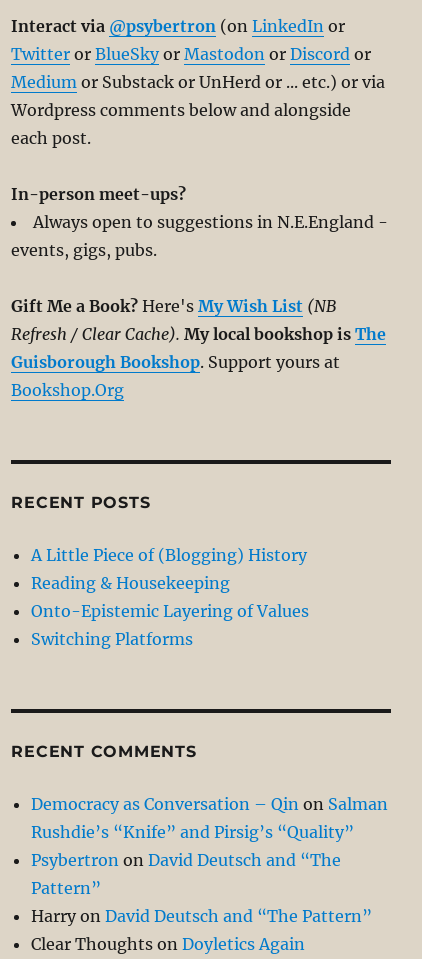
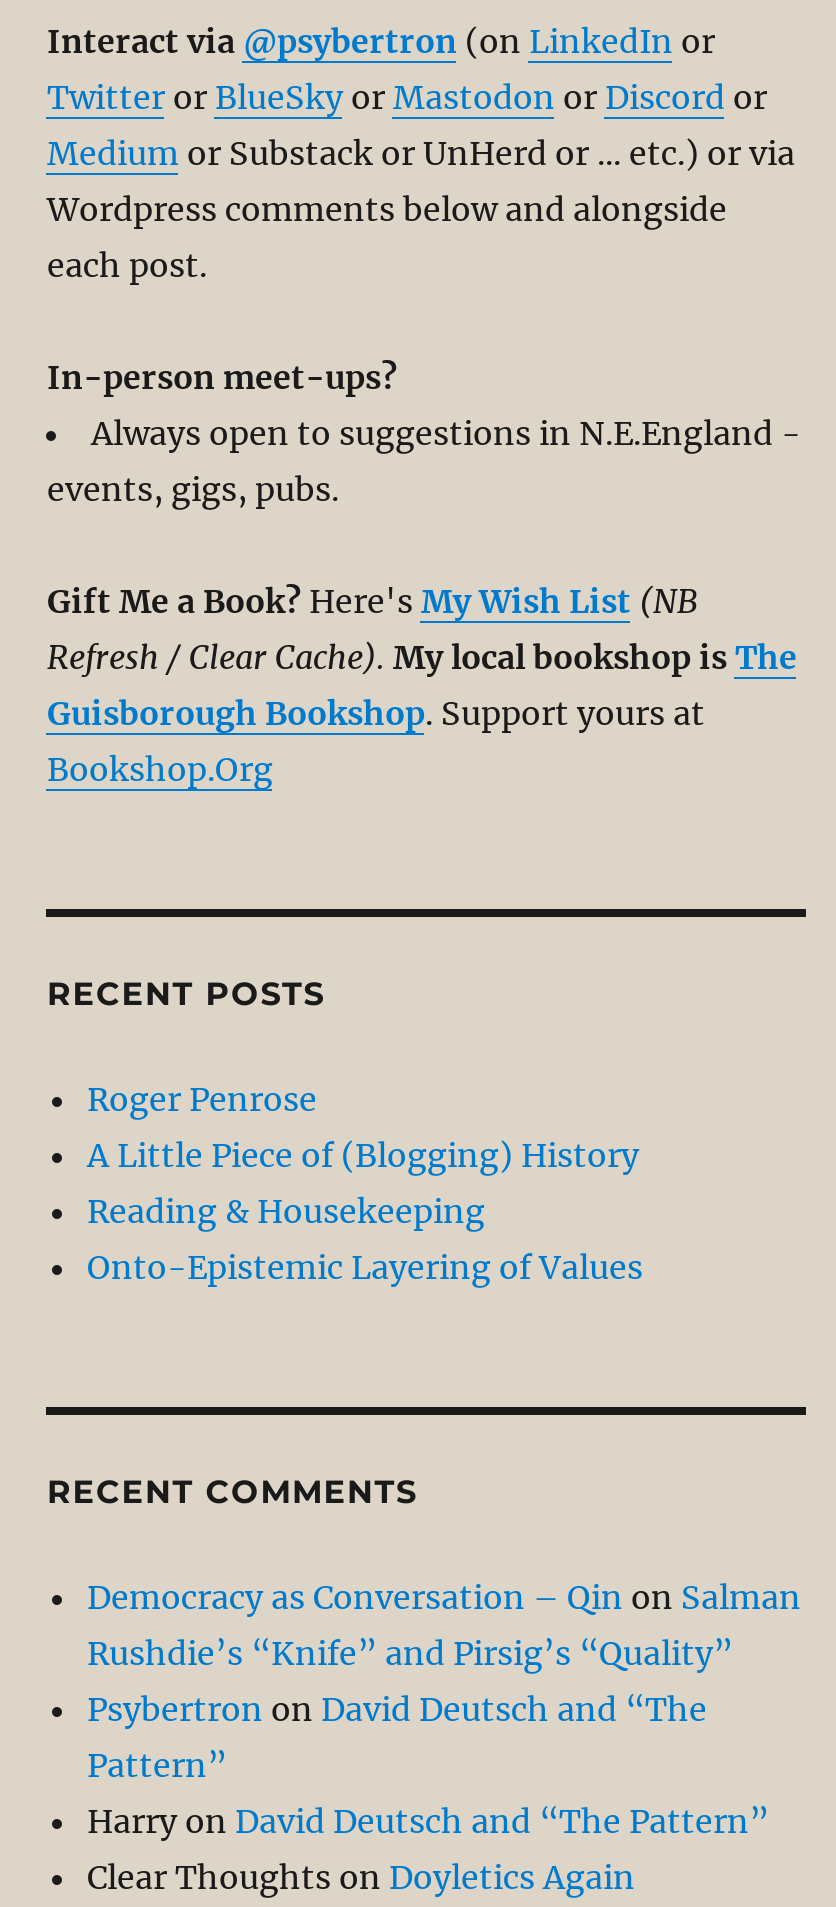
+ Roger Penrose

moved down: A Little Piece of (Blogging) History | Reading & Housekeeping | Onto-Epistemic Layering of Values

- Switching Platforms
